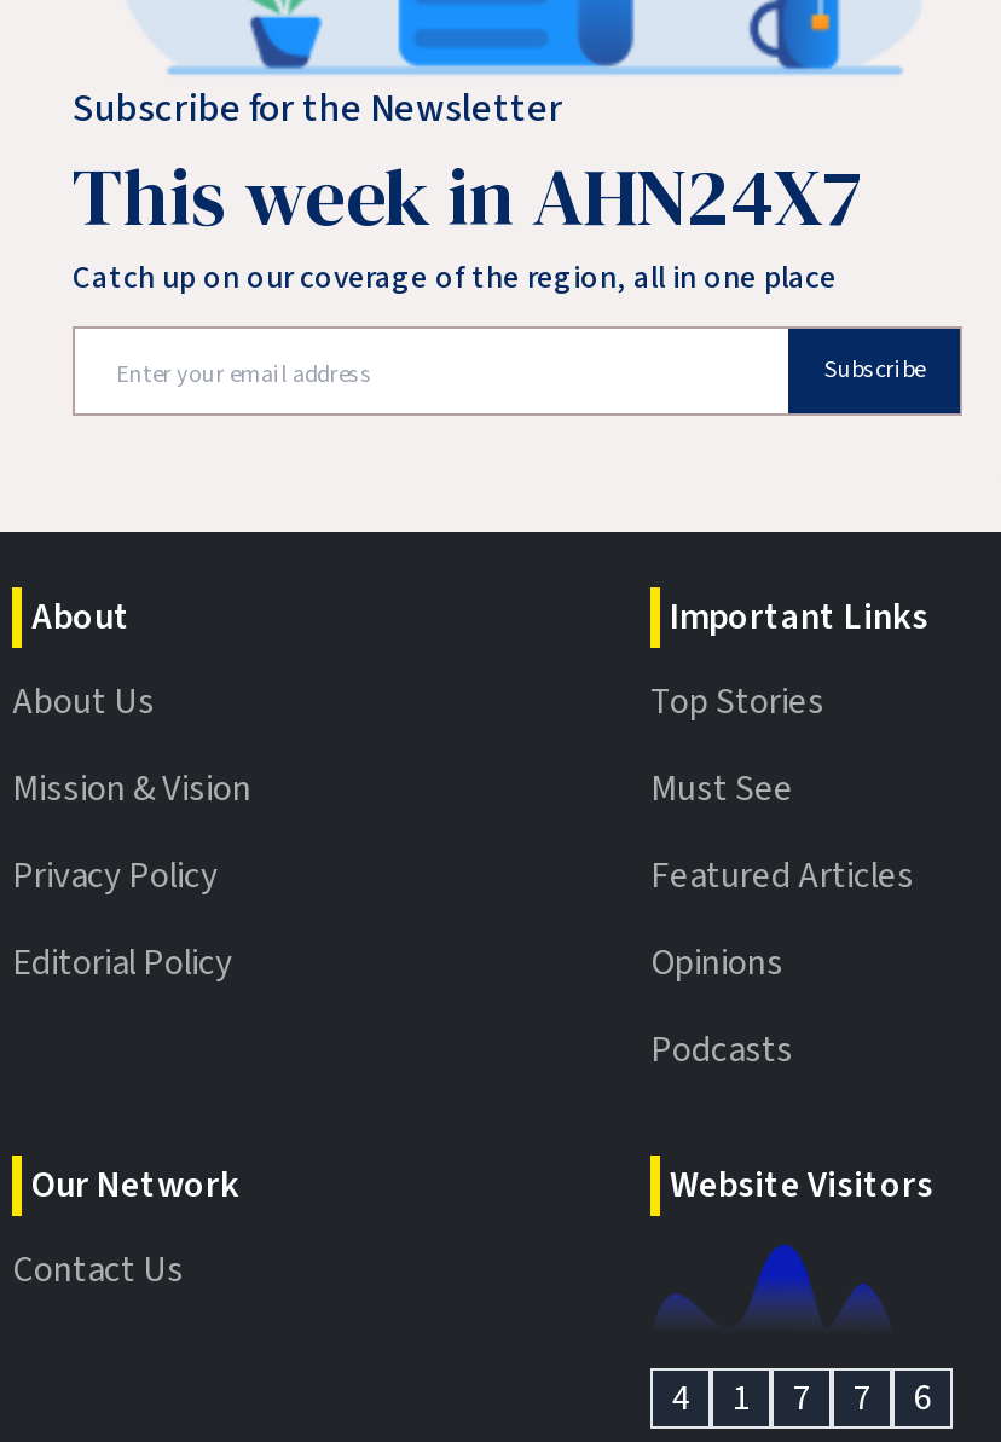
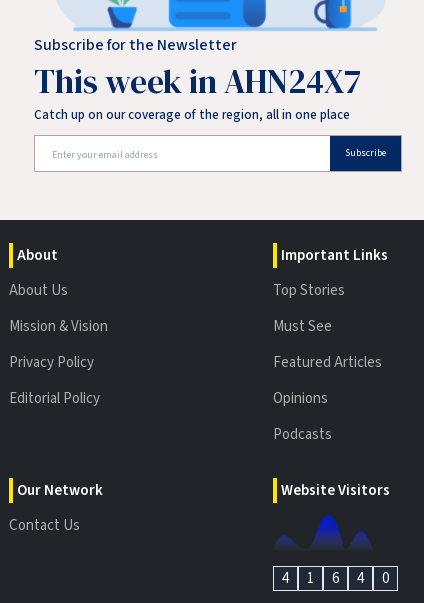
- 7
- 7

+ 4
+ 0
